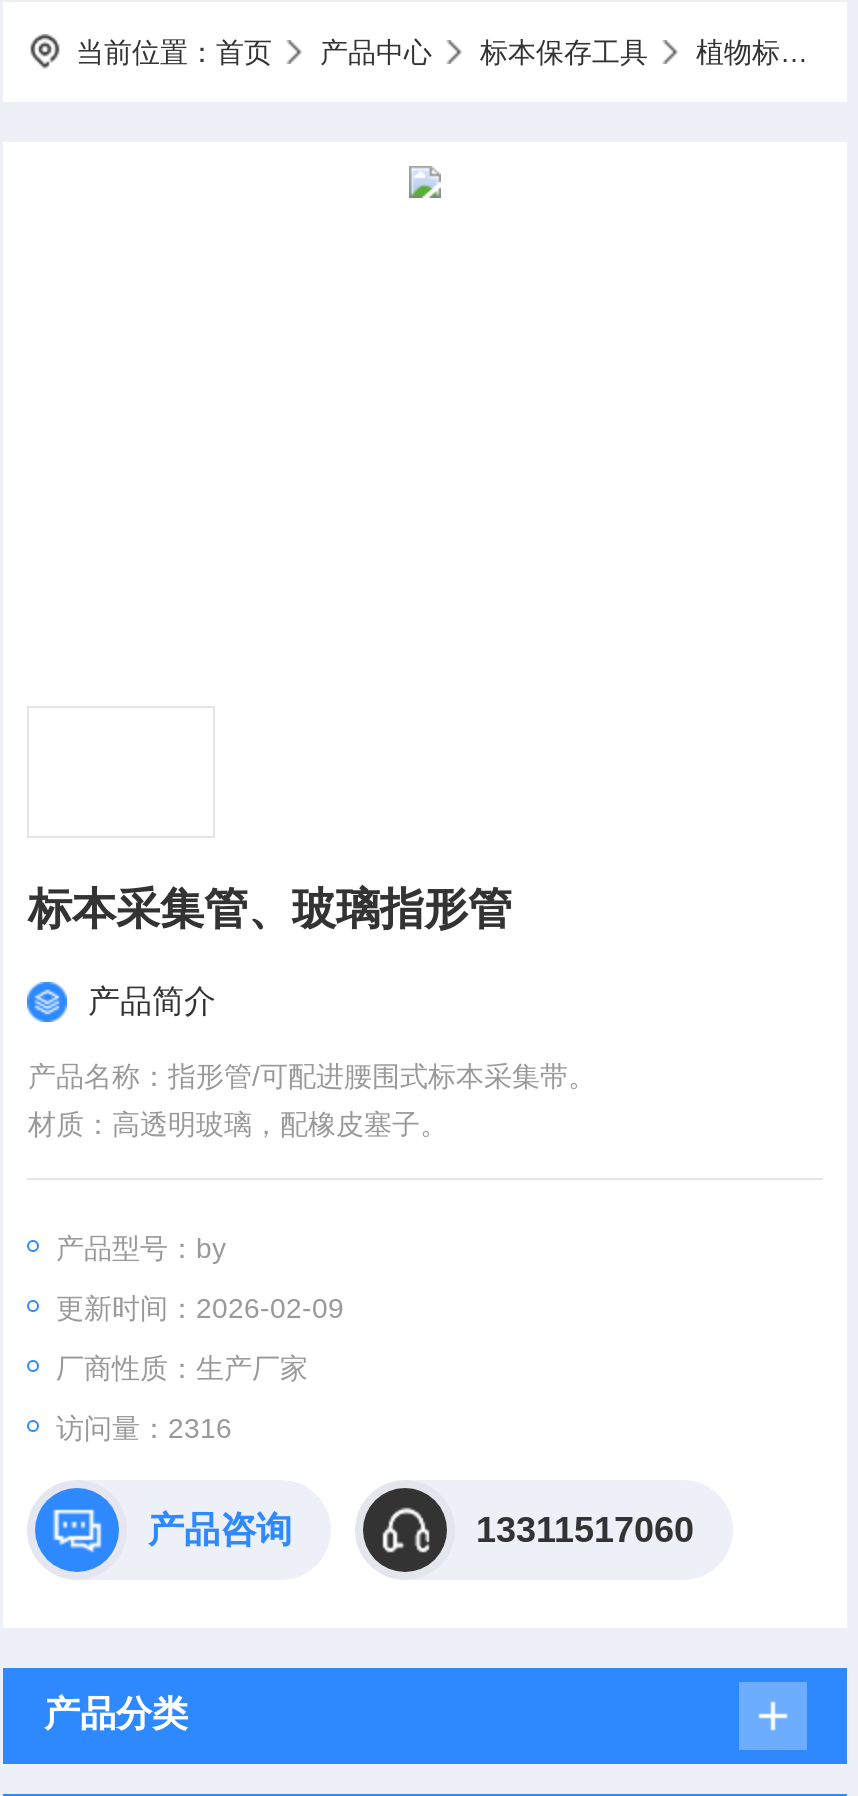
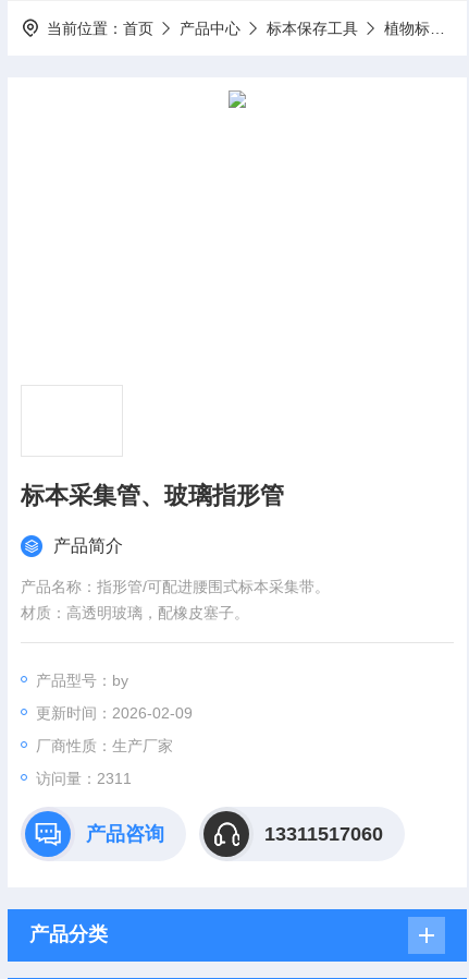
- 访问量：2316
+ 访问量：2311
